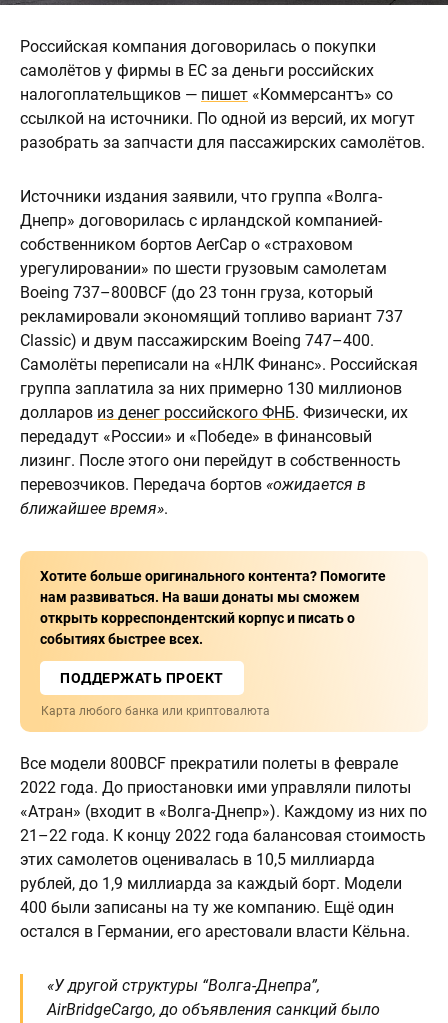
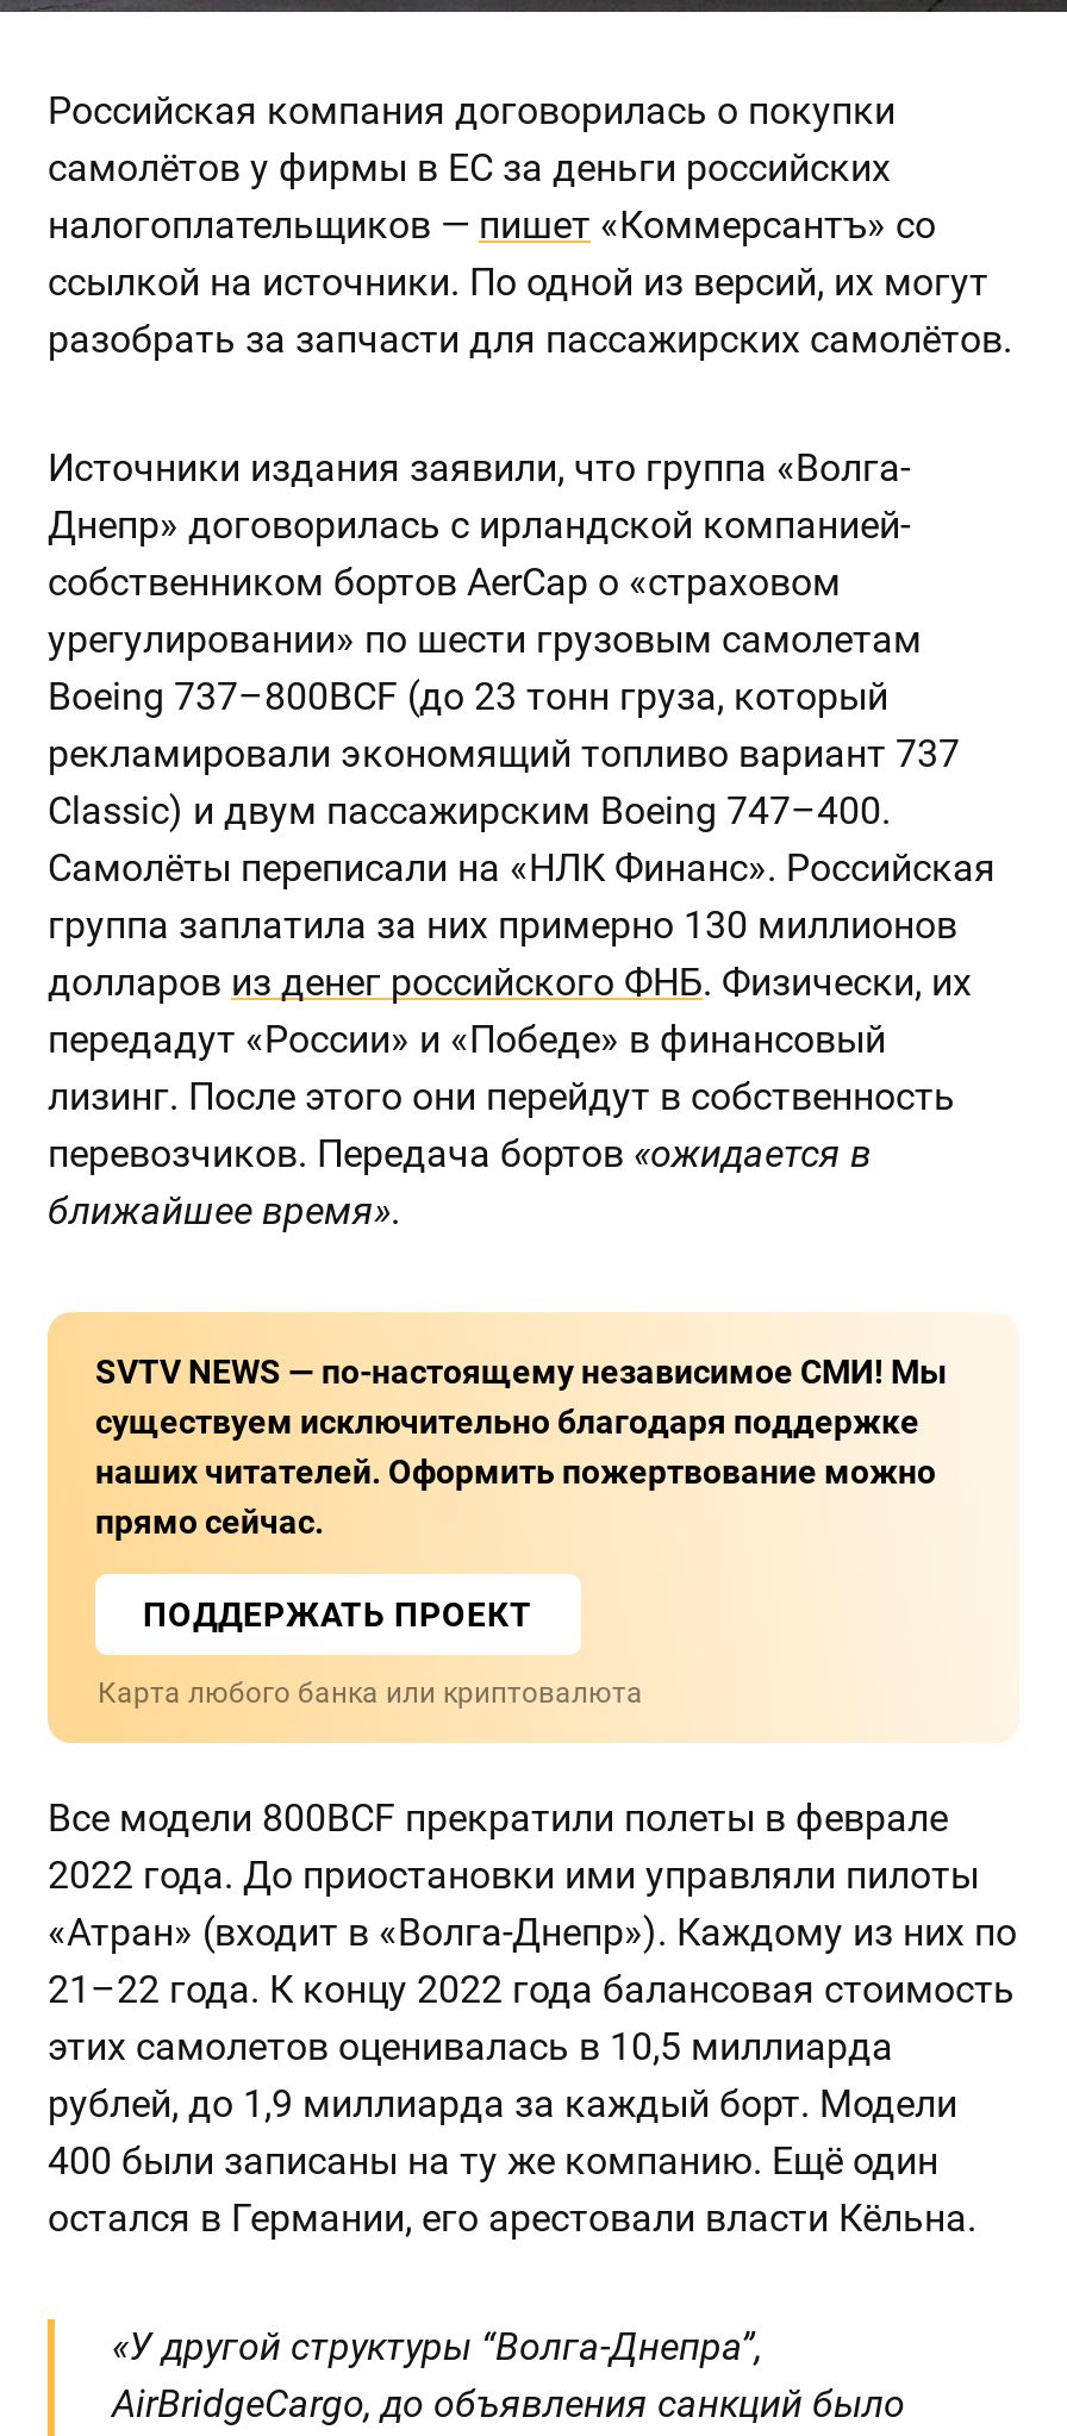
- Хотите больше оригинального контента? Помогите
- нам развиваться. На ваши донаты мы сможем
- открыть корреспондентский корпус и писать о
- событиях быстрее всех.
+ SVTV NEWS — по-настоящему независимое СМИ! Мы
+ существуем исключительно благодаря поддержке
+ наших читателей. Оформить пожертвование можно
+ прямо сейчас.
